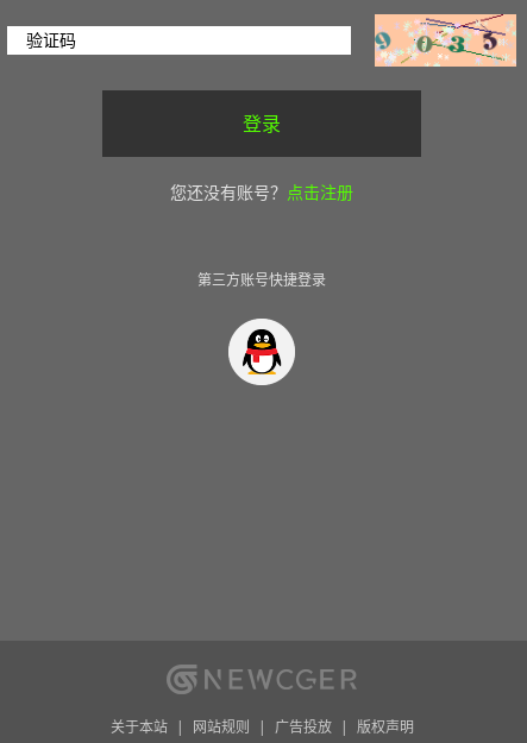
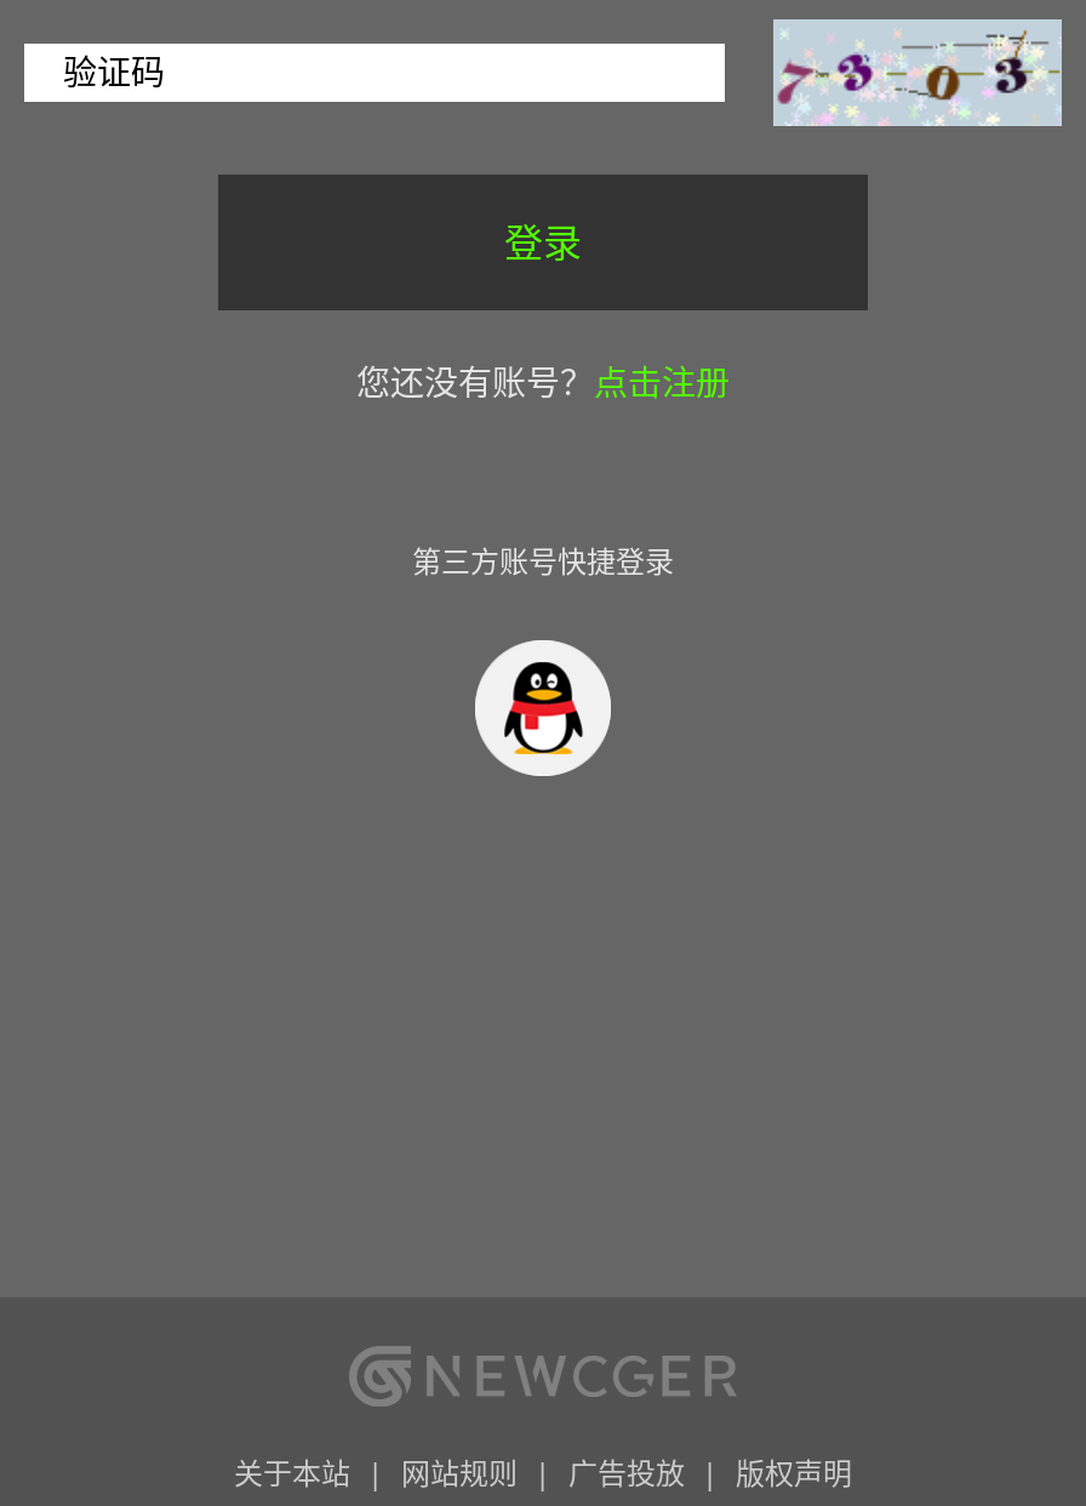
- [image]
+ [image]
